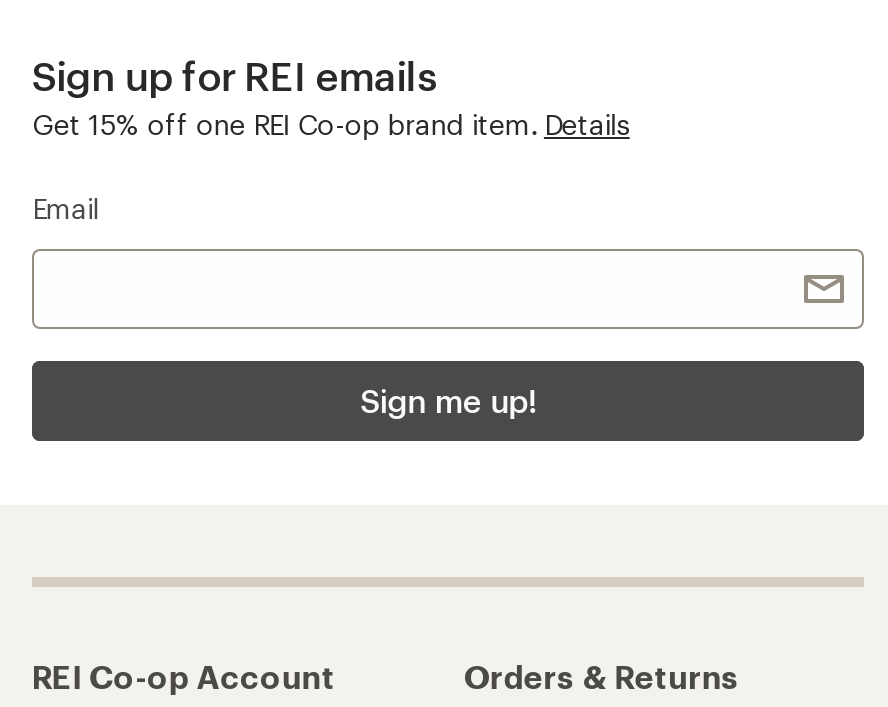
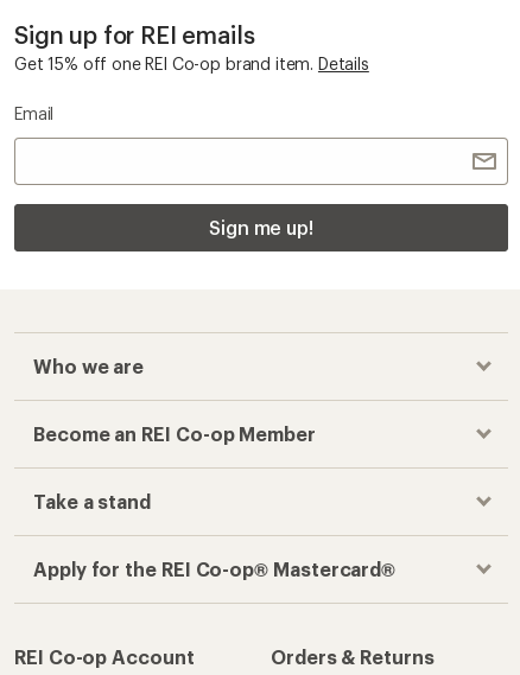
+ Who we are
+ Become an REI Co-op Member
+ Take a stand
+ Apply for the REI Co-op® Mastercard®
